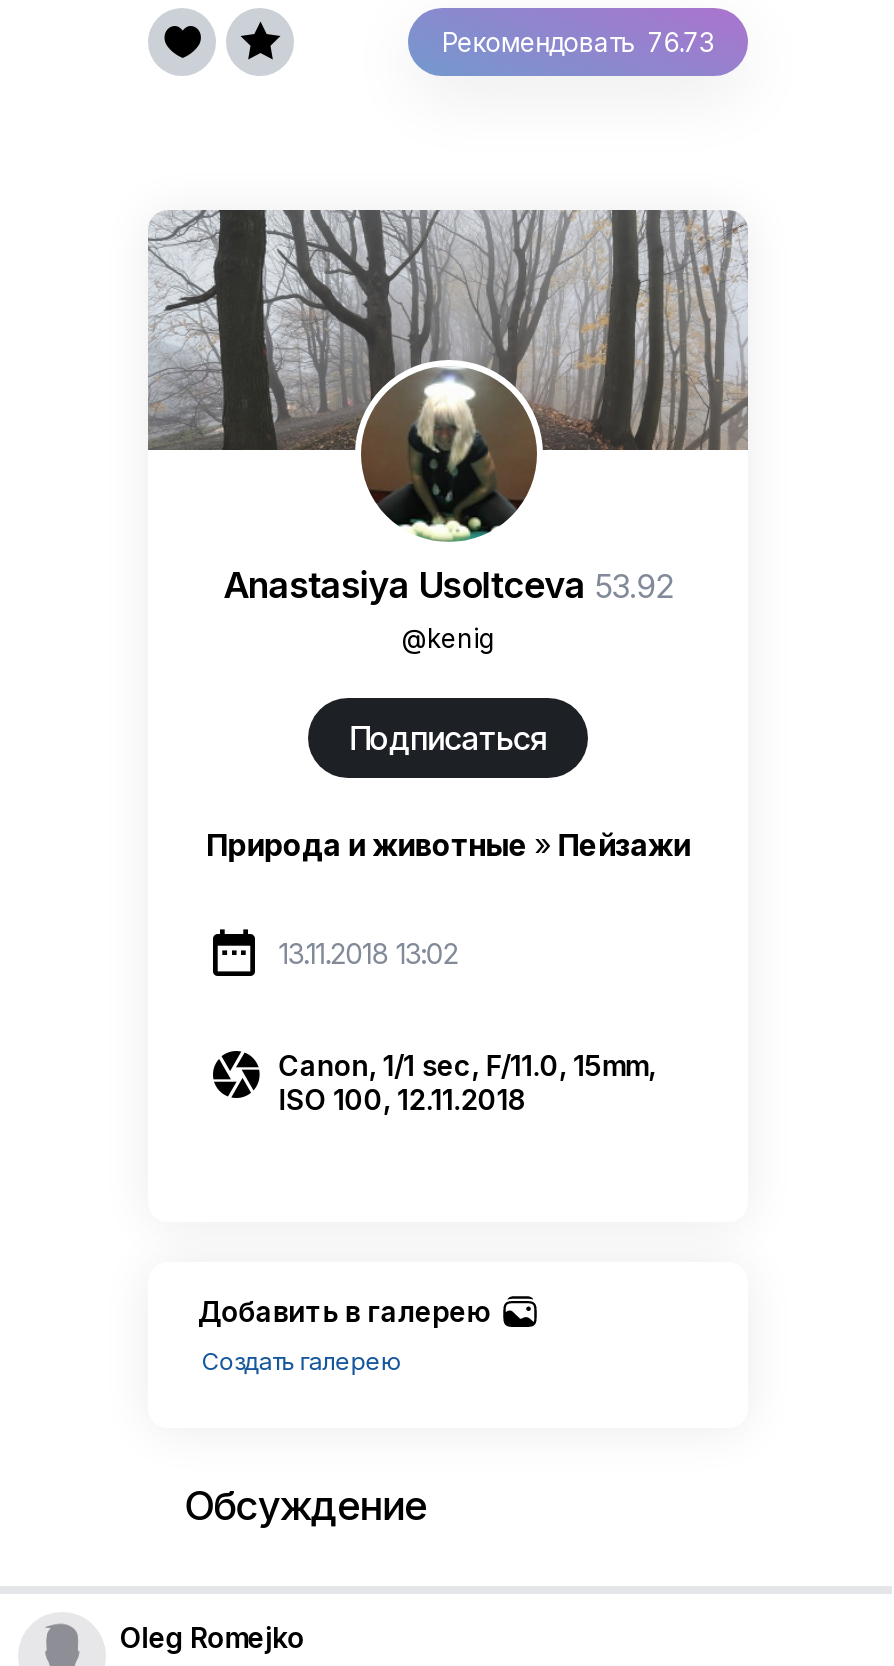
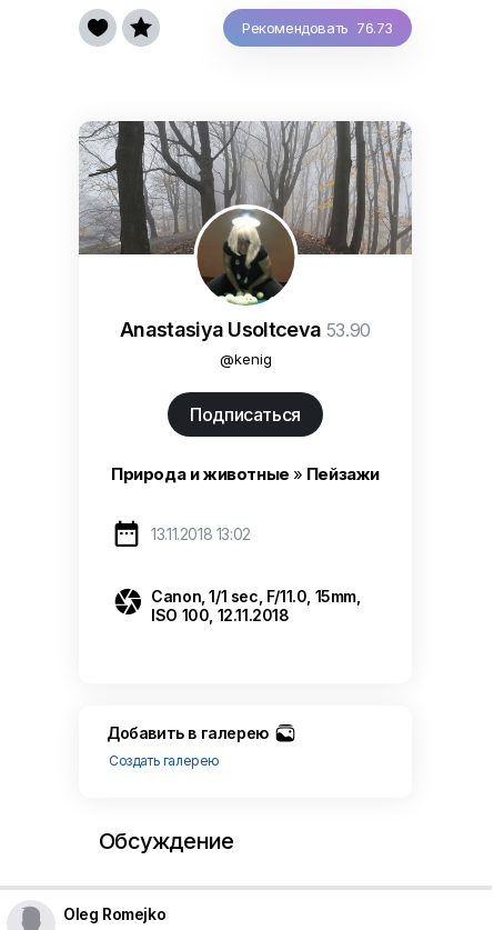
- Anastasiya Usoltceva 53.92
+ Anastasiya Usoltceva 53.90
